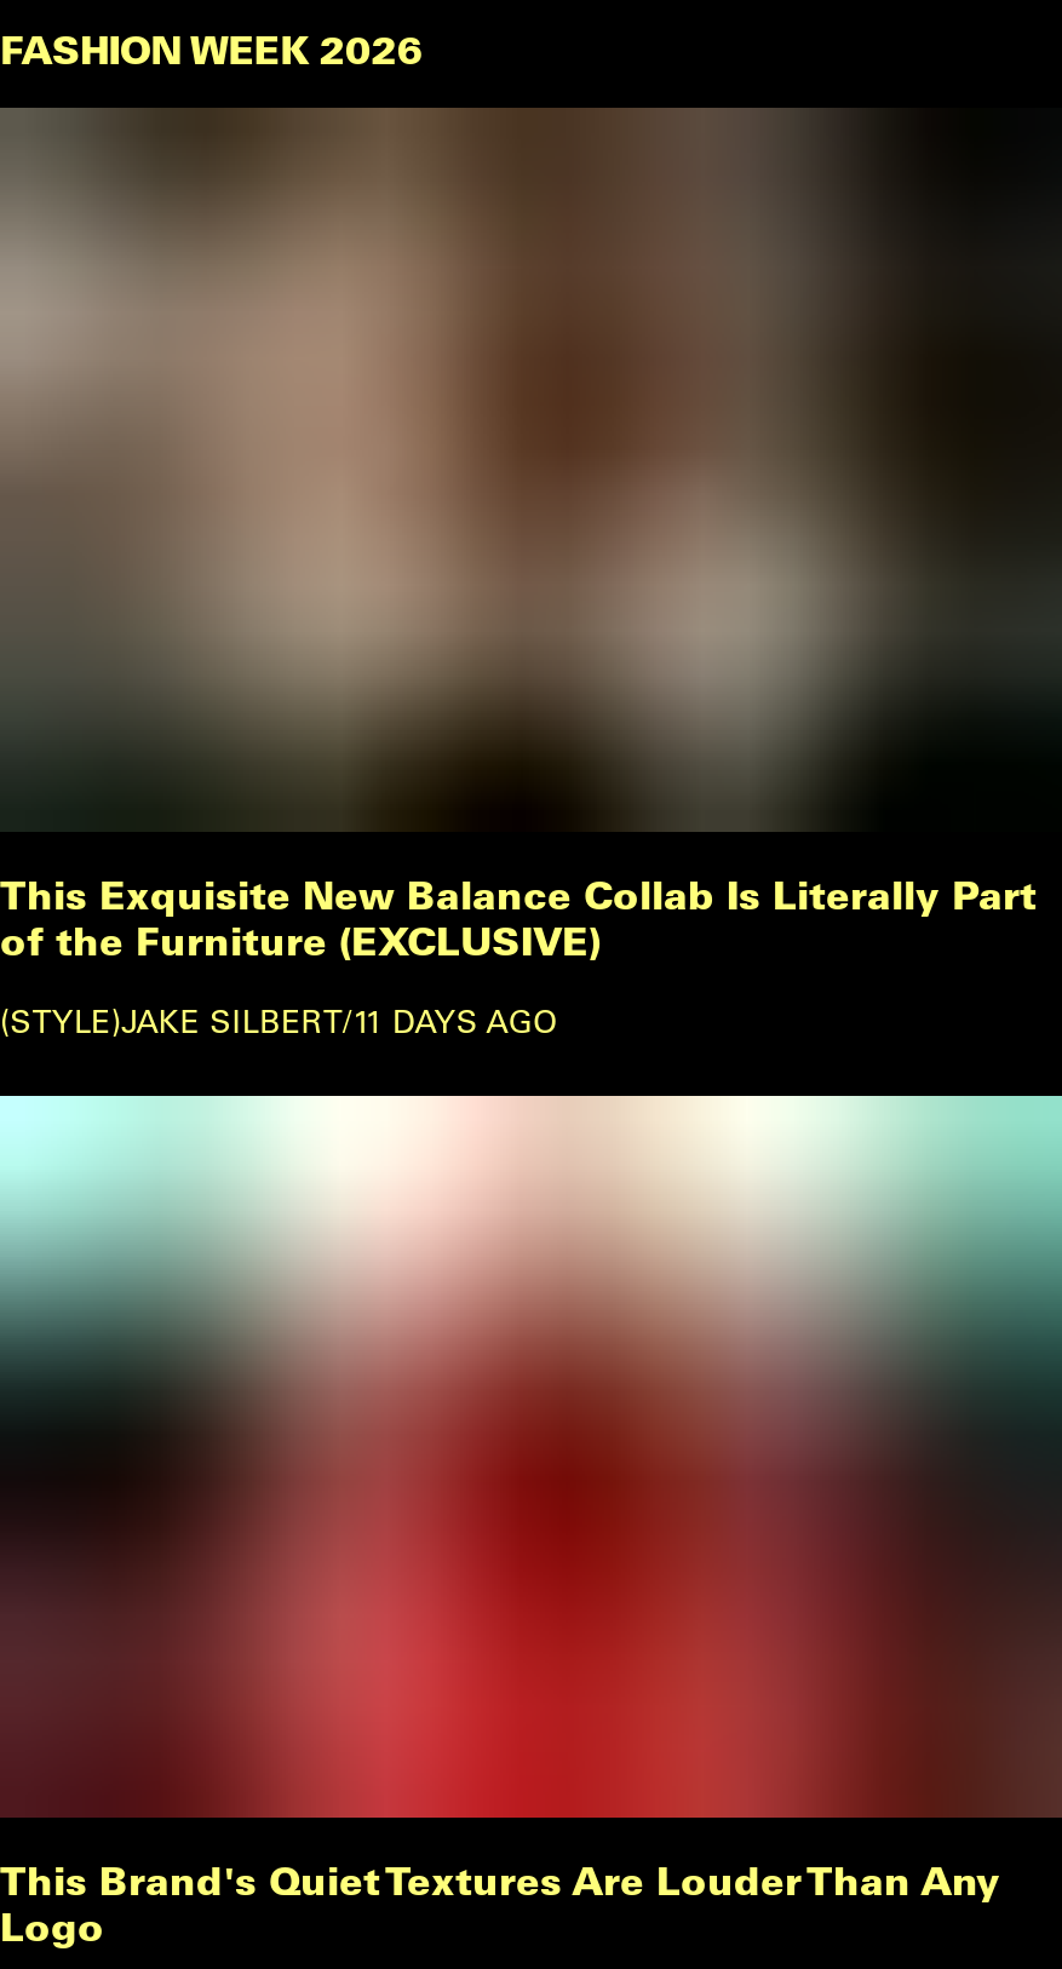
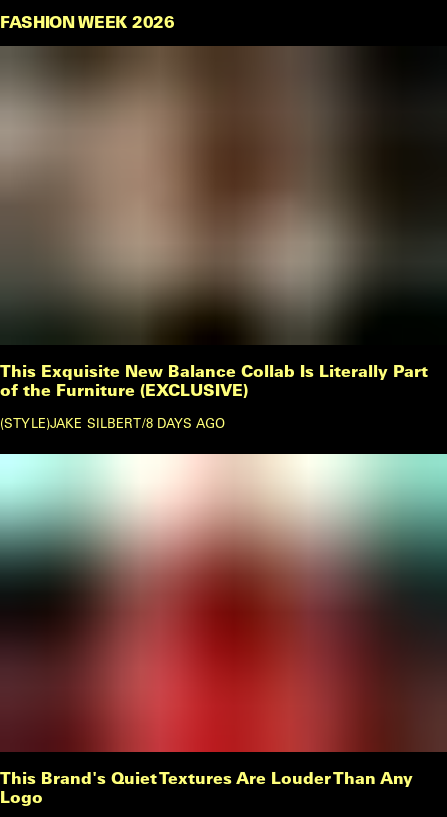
- STYLE JAKE SILBERT/11 DAYS AGO
+ STYLE JAKE SILBERT/8 DAYS AGO
